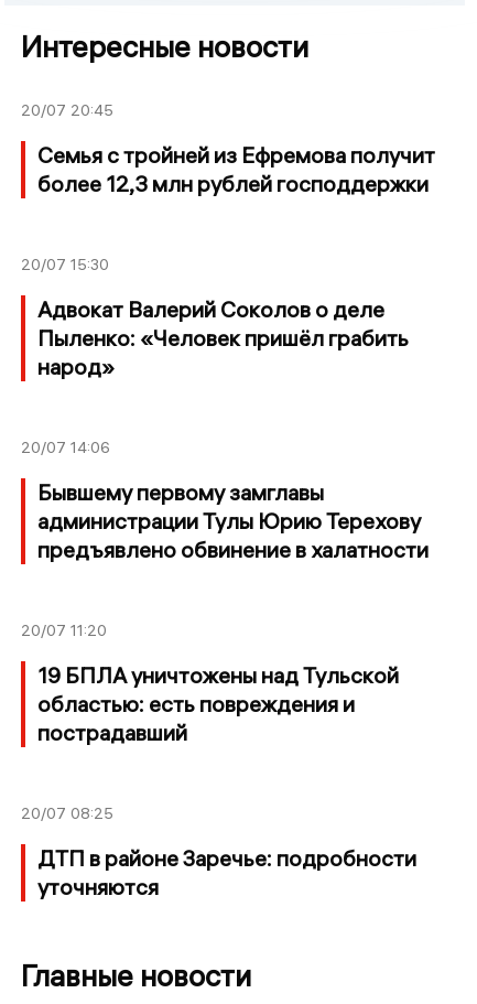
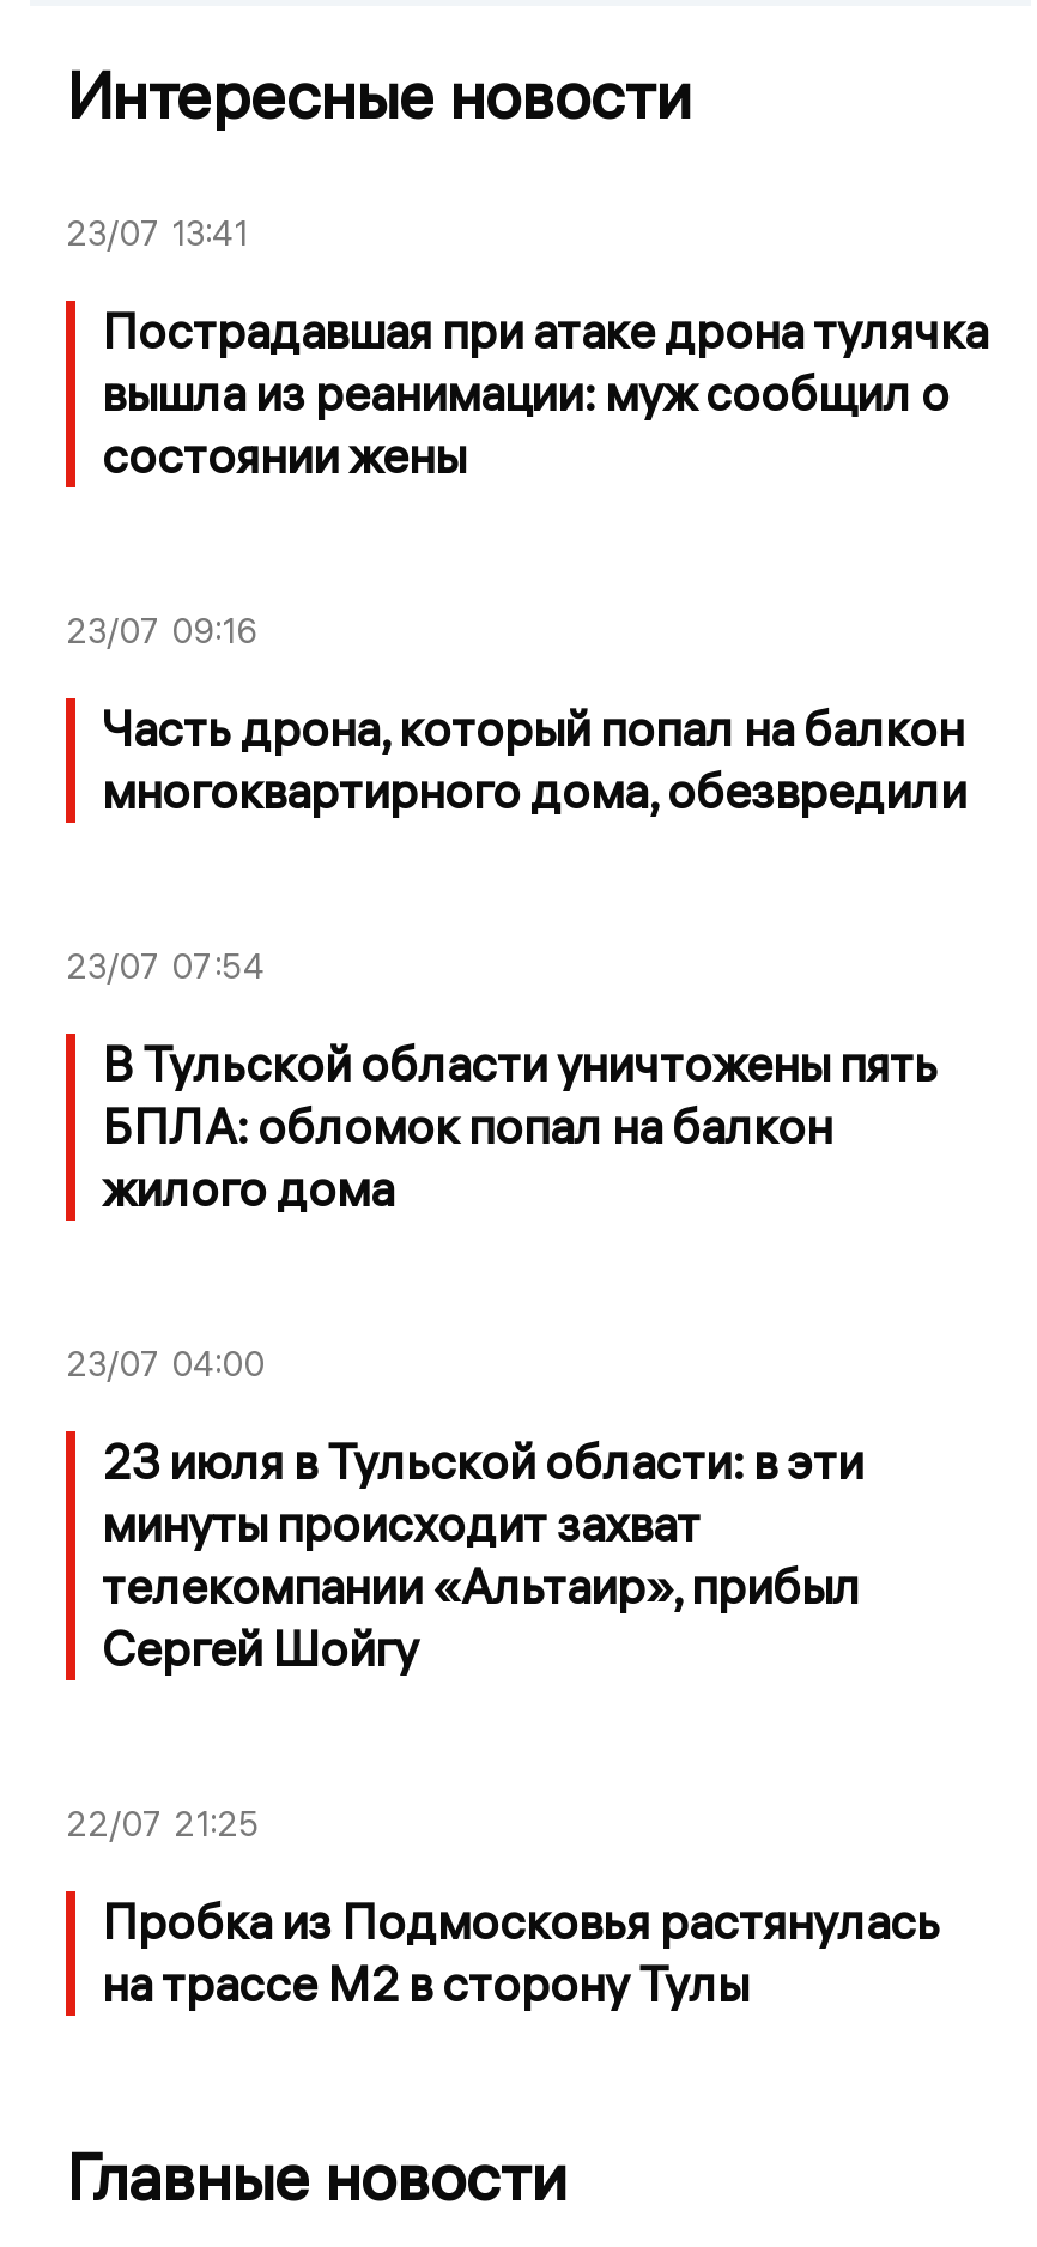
- 20/07 20:45
+ 23/07 13:41

- Семья с тройней из Ефремова получит
- более 12,3 млн рублей господдержки
+ Пострадавшая при атаке дрона тулячка
+ вышла из реанимации: муж сообщил о
+ состоянии жены

- 20/07 15:30
+ 23/07 09:16

- Адвокат Валерий Соколов о деле
- Пыленко: «Человек пришёл грабить
- народ»
+ Часть дрона, который попал на балкон
+ многоквартирного дома, обезвредили

- 20/07 14:06
+ 23/07 07:54

- Бывшему первому замглавы
- администрации Тулы Юрию Терехову
- предъявлено обвинение в халатности
+ В Тульской области уничтожены пять
+ БПЛА: обломок попал на балкон
+ жилого дома

- 20/07 11:20
+ 23/07 04:00

- 19 БПЛА уничтожены над Тульской
- областью: есть повреждения и
- пострадавший
+ 23 июля в Тульской области: в эти
+ минуты происходит захват
+ телекомпании «Альтаир», прибыл
+ Сергей Шойгу

- 20/07 08:25
+ 22/07 21:25

- ДТП в районе Заречье: подробности
- уточняются
+ Пробка из Подмосковья растянулась
+ на трассе М2 в сторону Тулы
